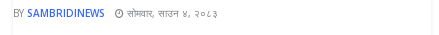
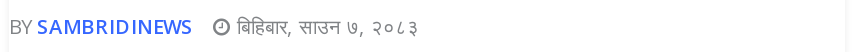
- BY SAMBRIDINEWS सोमवार, साउन ४, २०८३
+ BY SAMBRIDINEWS बिहिबार, साउन ७, २०८३
